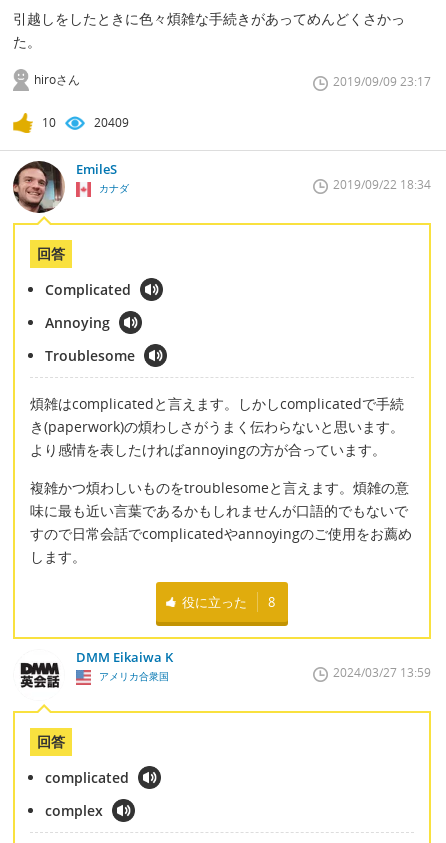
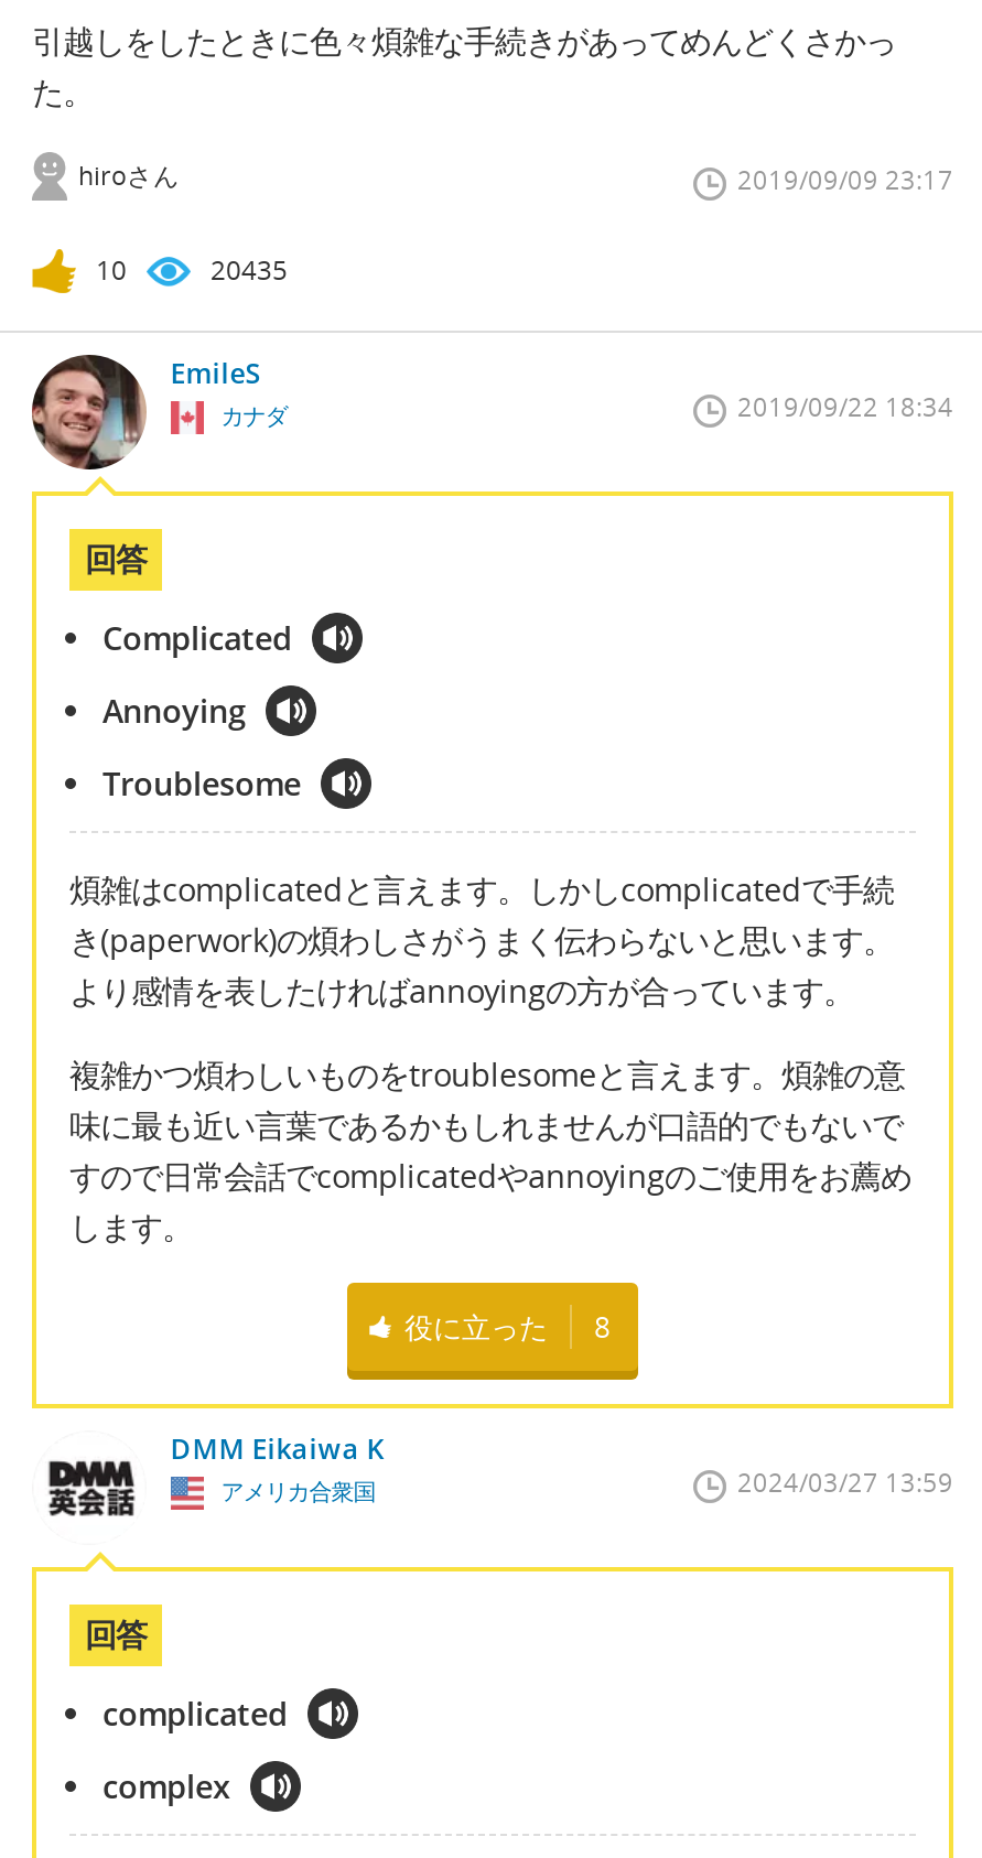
- 20409
+ 20435
